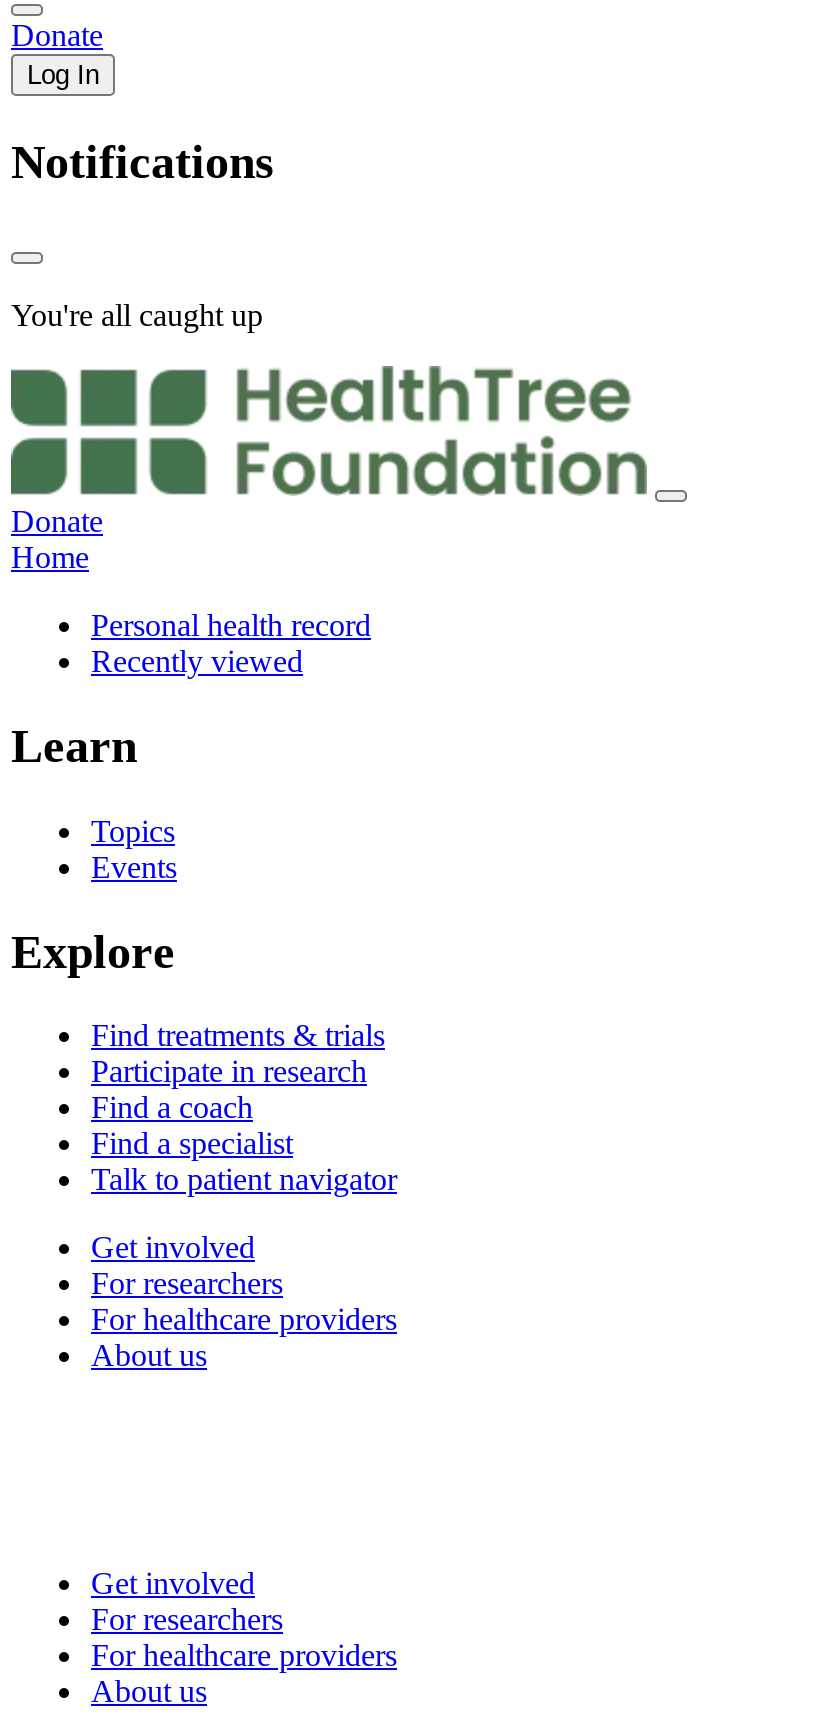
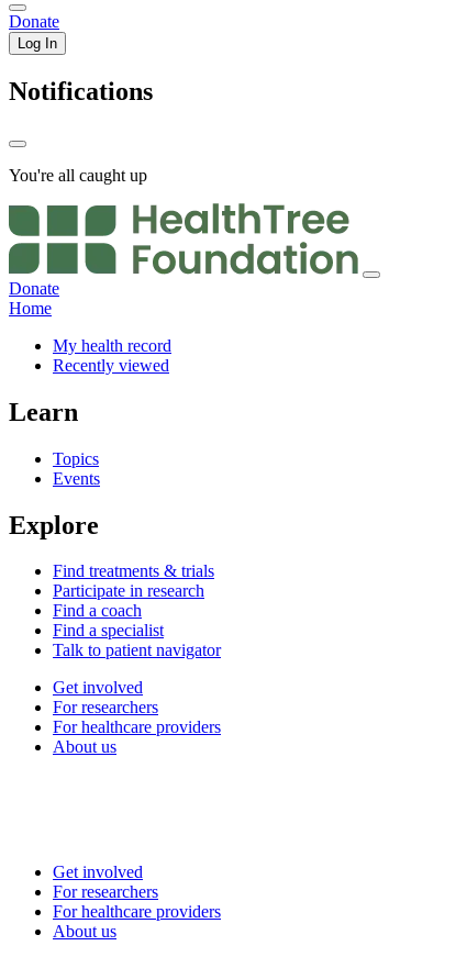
- Personal health record
+ My health record
